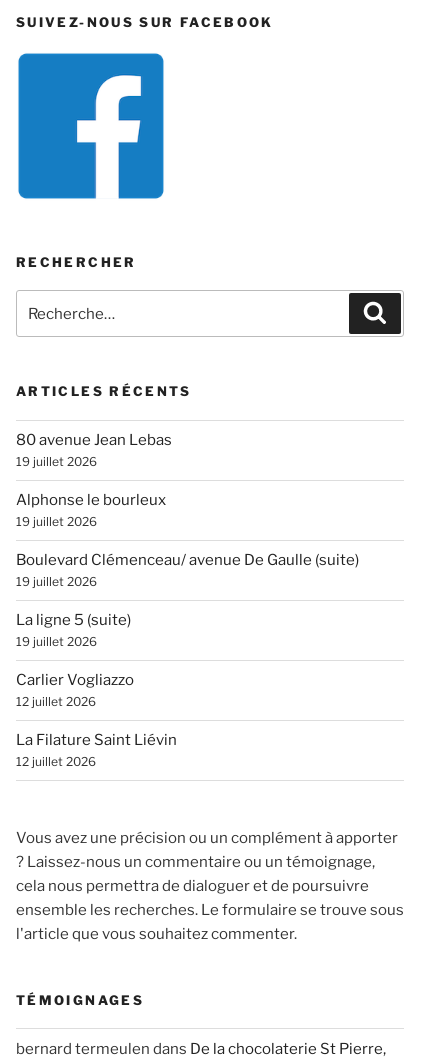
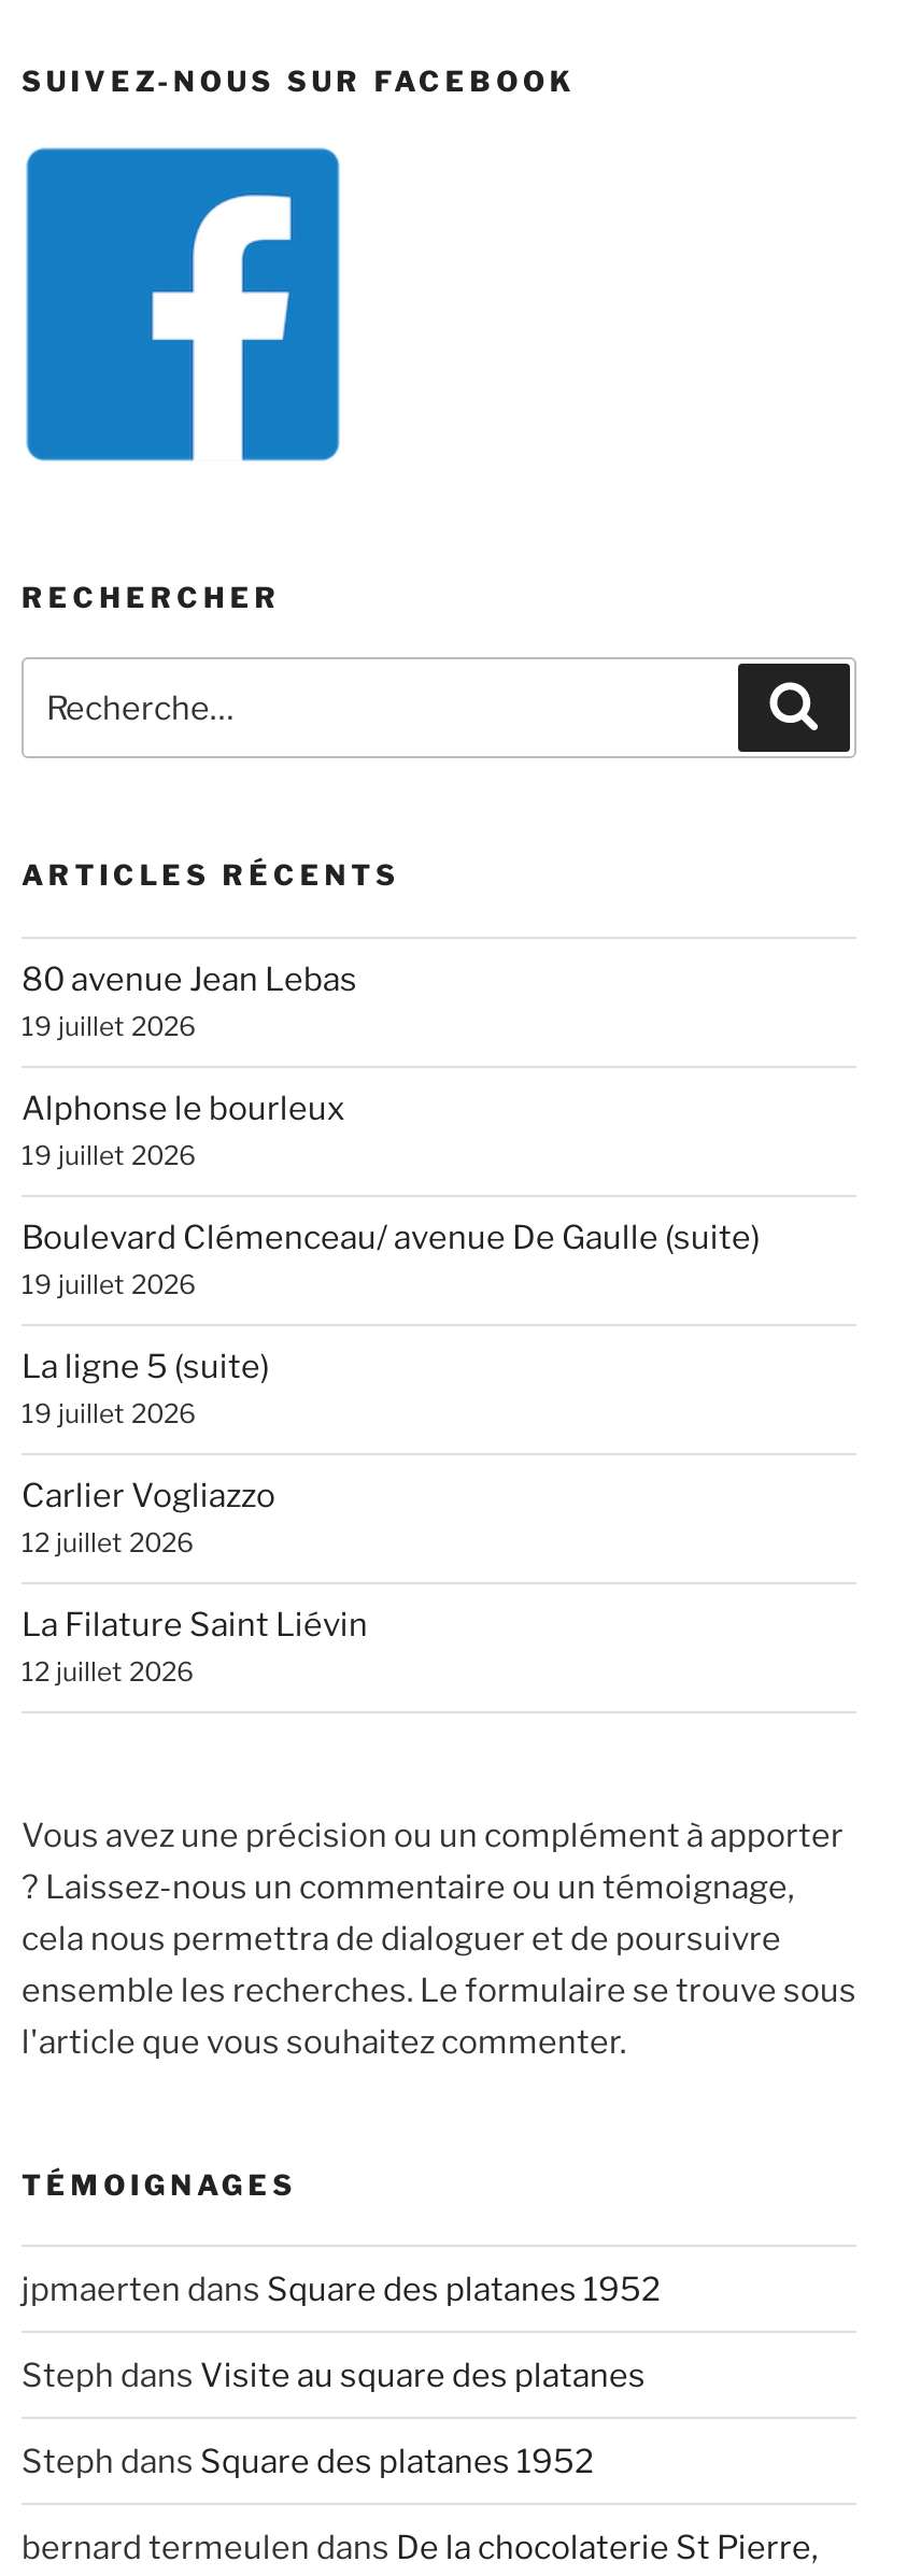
+ jpmaerten dans Square des platanes 1952
+ Steph dans Visite au square des platanes
+ Steph dans Square des platanes 1952
